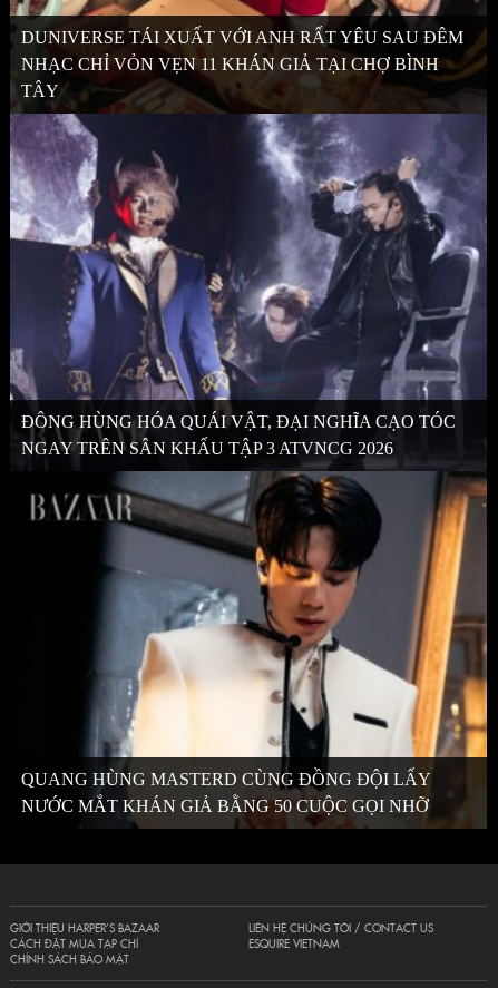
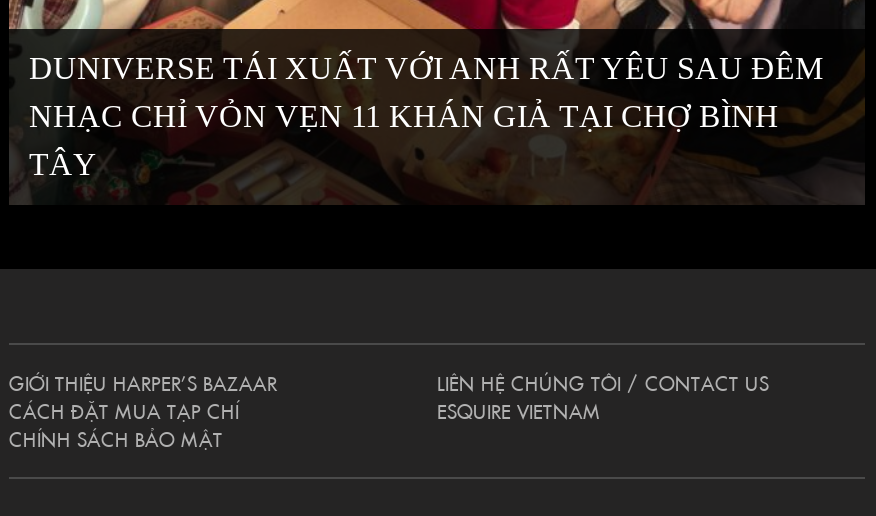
- [image]
- ĐÔNG HÙNG HÓA QUÁI VẬT, ĐẠI NGHĨA CẠO TÓC
- NGAY TRÊN SÂN KHẤU TẬP 3 ATVNCG 2026

- [image]
- QUANG HÙNG MASTERD CÙNG ĐỒNG ĐỘI LẤY
- NƯỚC MẮT KHÁN GIẢ BẰNG 50 CUỘC GỌI NHỠ
